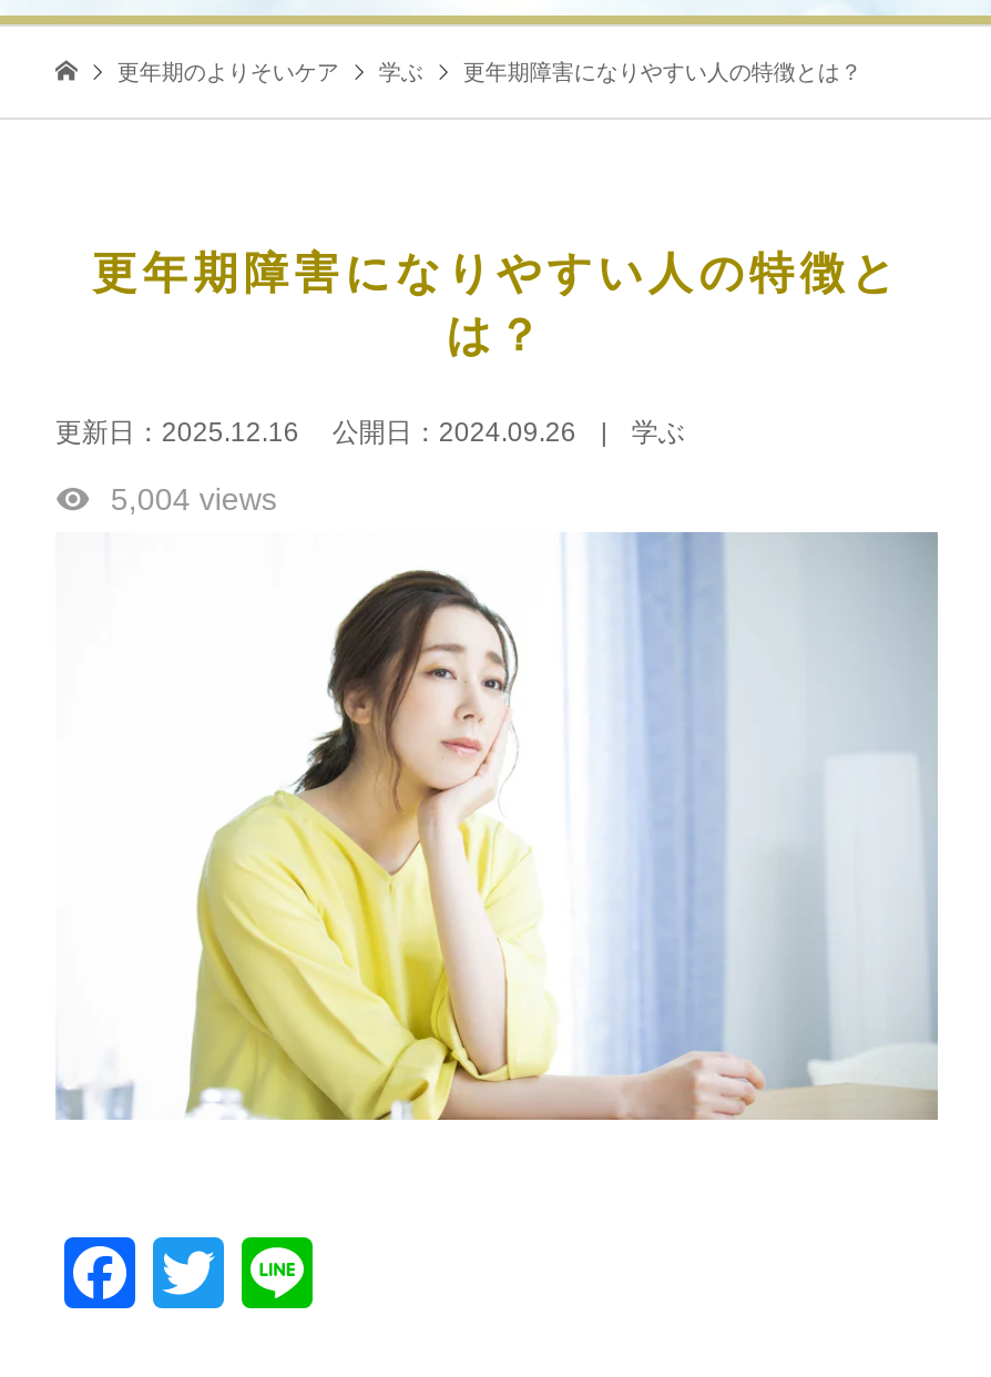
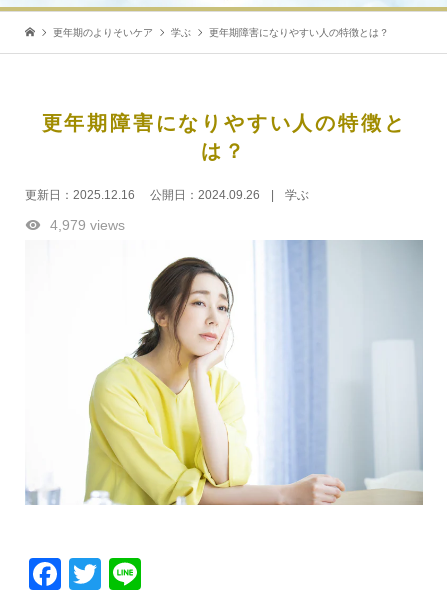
- 5,004 views
+ 4,979 views
